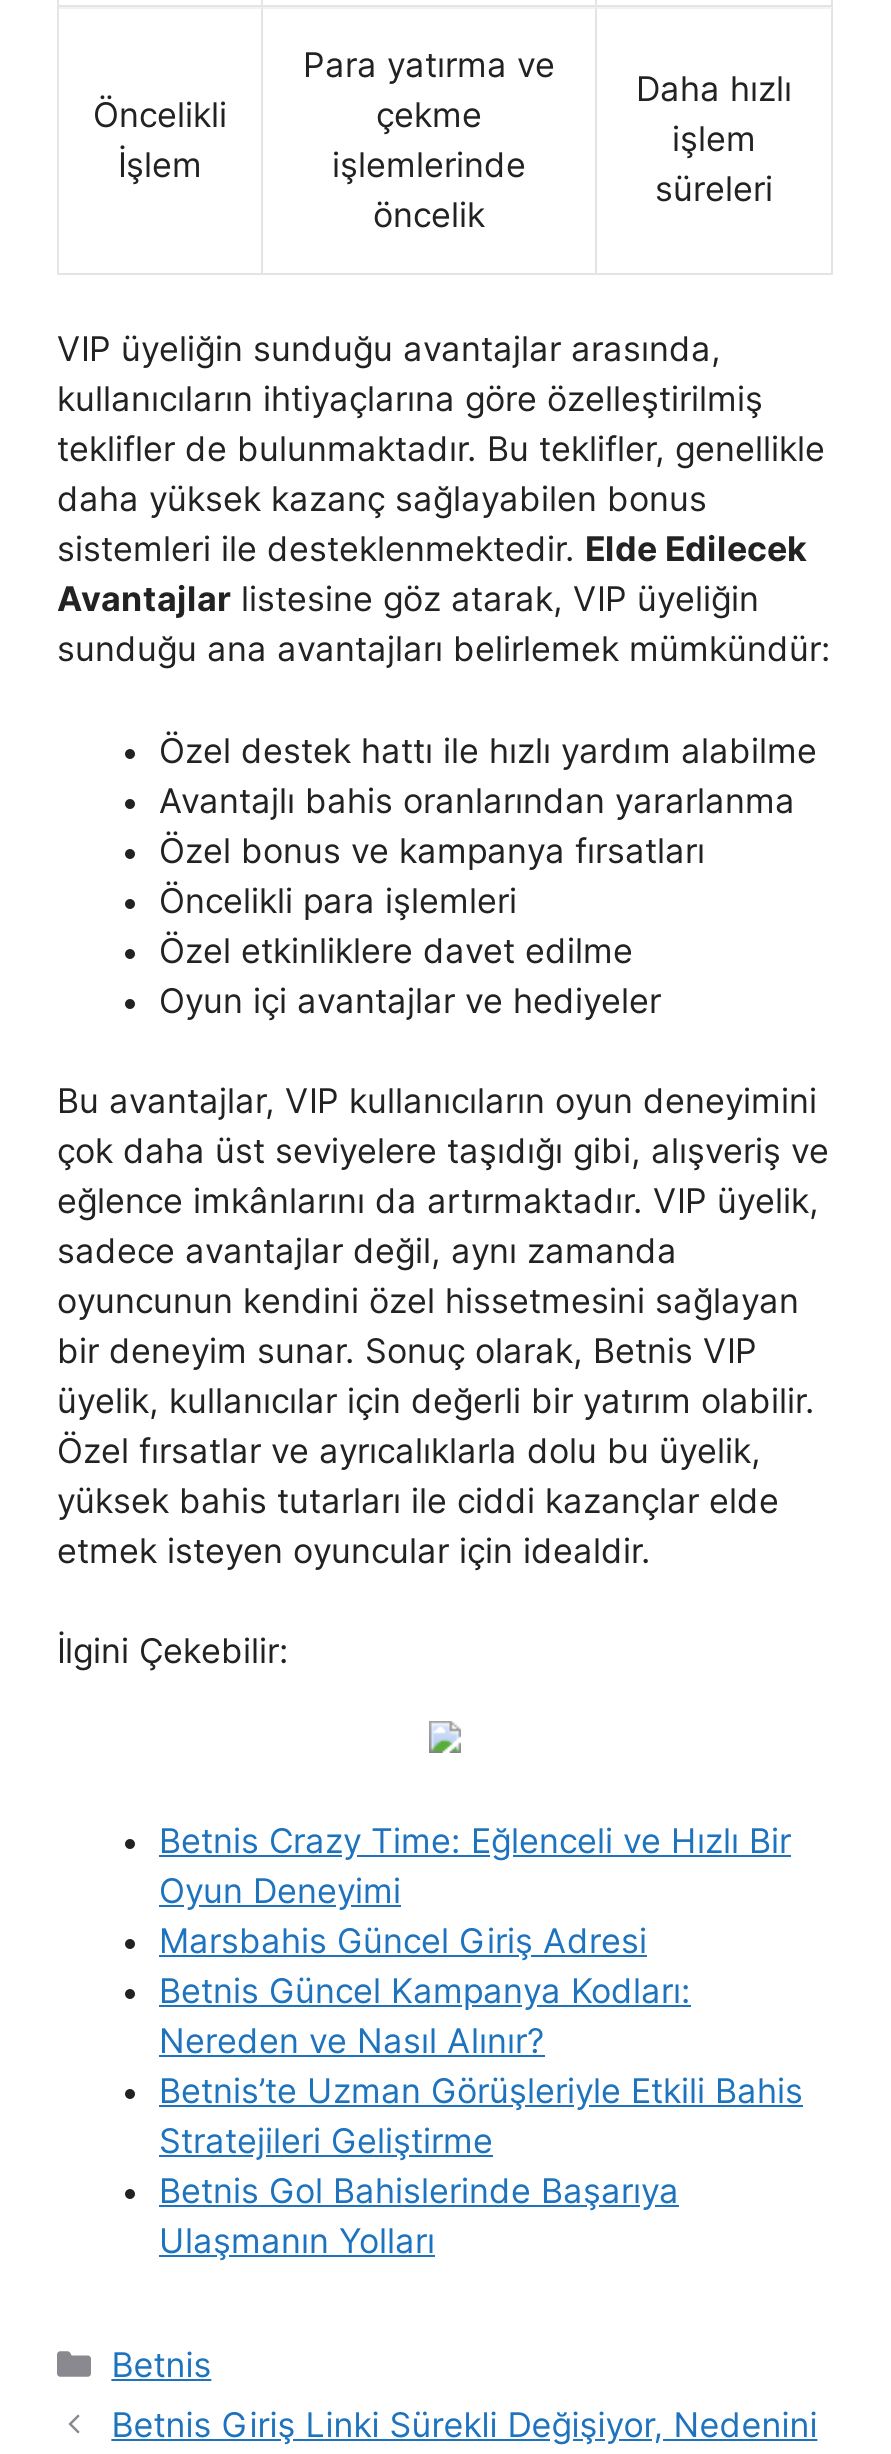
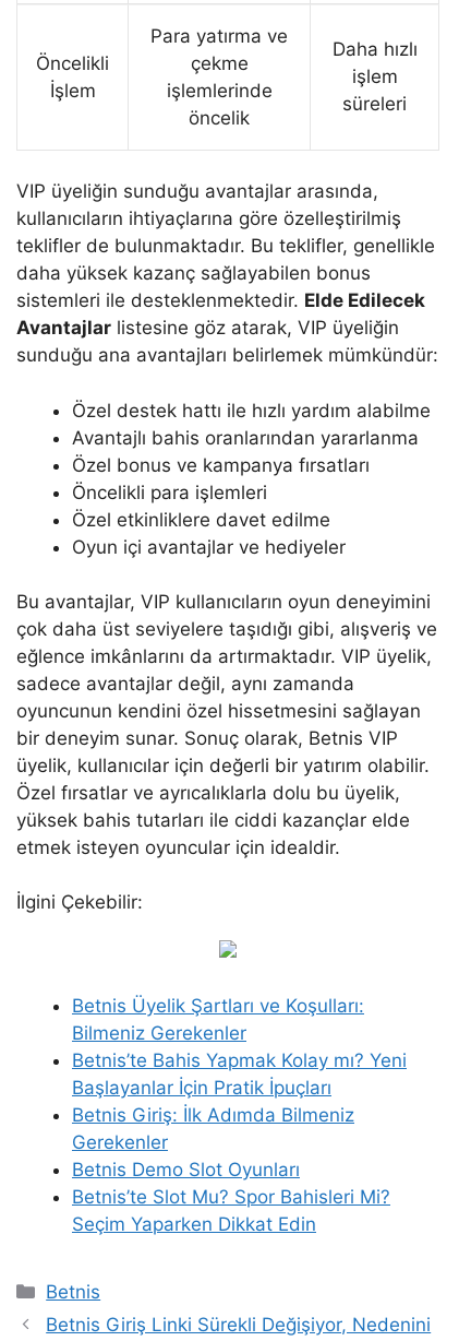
- Betnis Crazy Time: Eğlenceli ve Hızlı Bir
- Oyun Deneyimi
- Marsbahis Güncel Giriş Adresi
- Betnis Güncel Kampanya Kodları:
- Nereden ve Nasıl Alınır?
- Betnis’te Uzman Görüşleriyle Etkili Bahis
- Stratejileri Geliştirme
- Betnis Gol Bahislerinde Başarıya
- Ulaşmanın Yolları
+ Betnis Üyelik Şartları ve Koşulları:
+ Bilmeniz Gerekenler
+ Betnis’te Bahis Yapmak Kolay mı? Yeni
+ Başlayanlar İçin Pratik İpuçları
+ Betnis Giriş: İlk Adımda Bilmeniz
+ Gerekenler
+ Betnis Demo Slot Oyunları
+ Betnis’te Slot Mu? Spor Bahisleri Mi?
+ Seçim Yaparken Dikkat Edin
